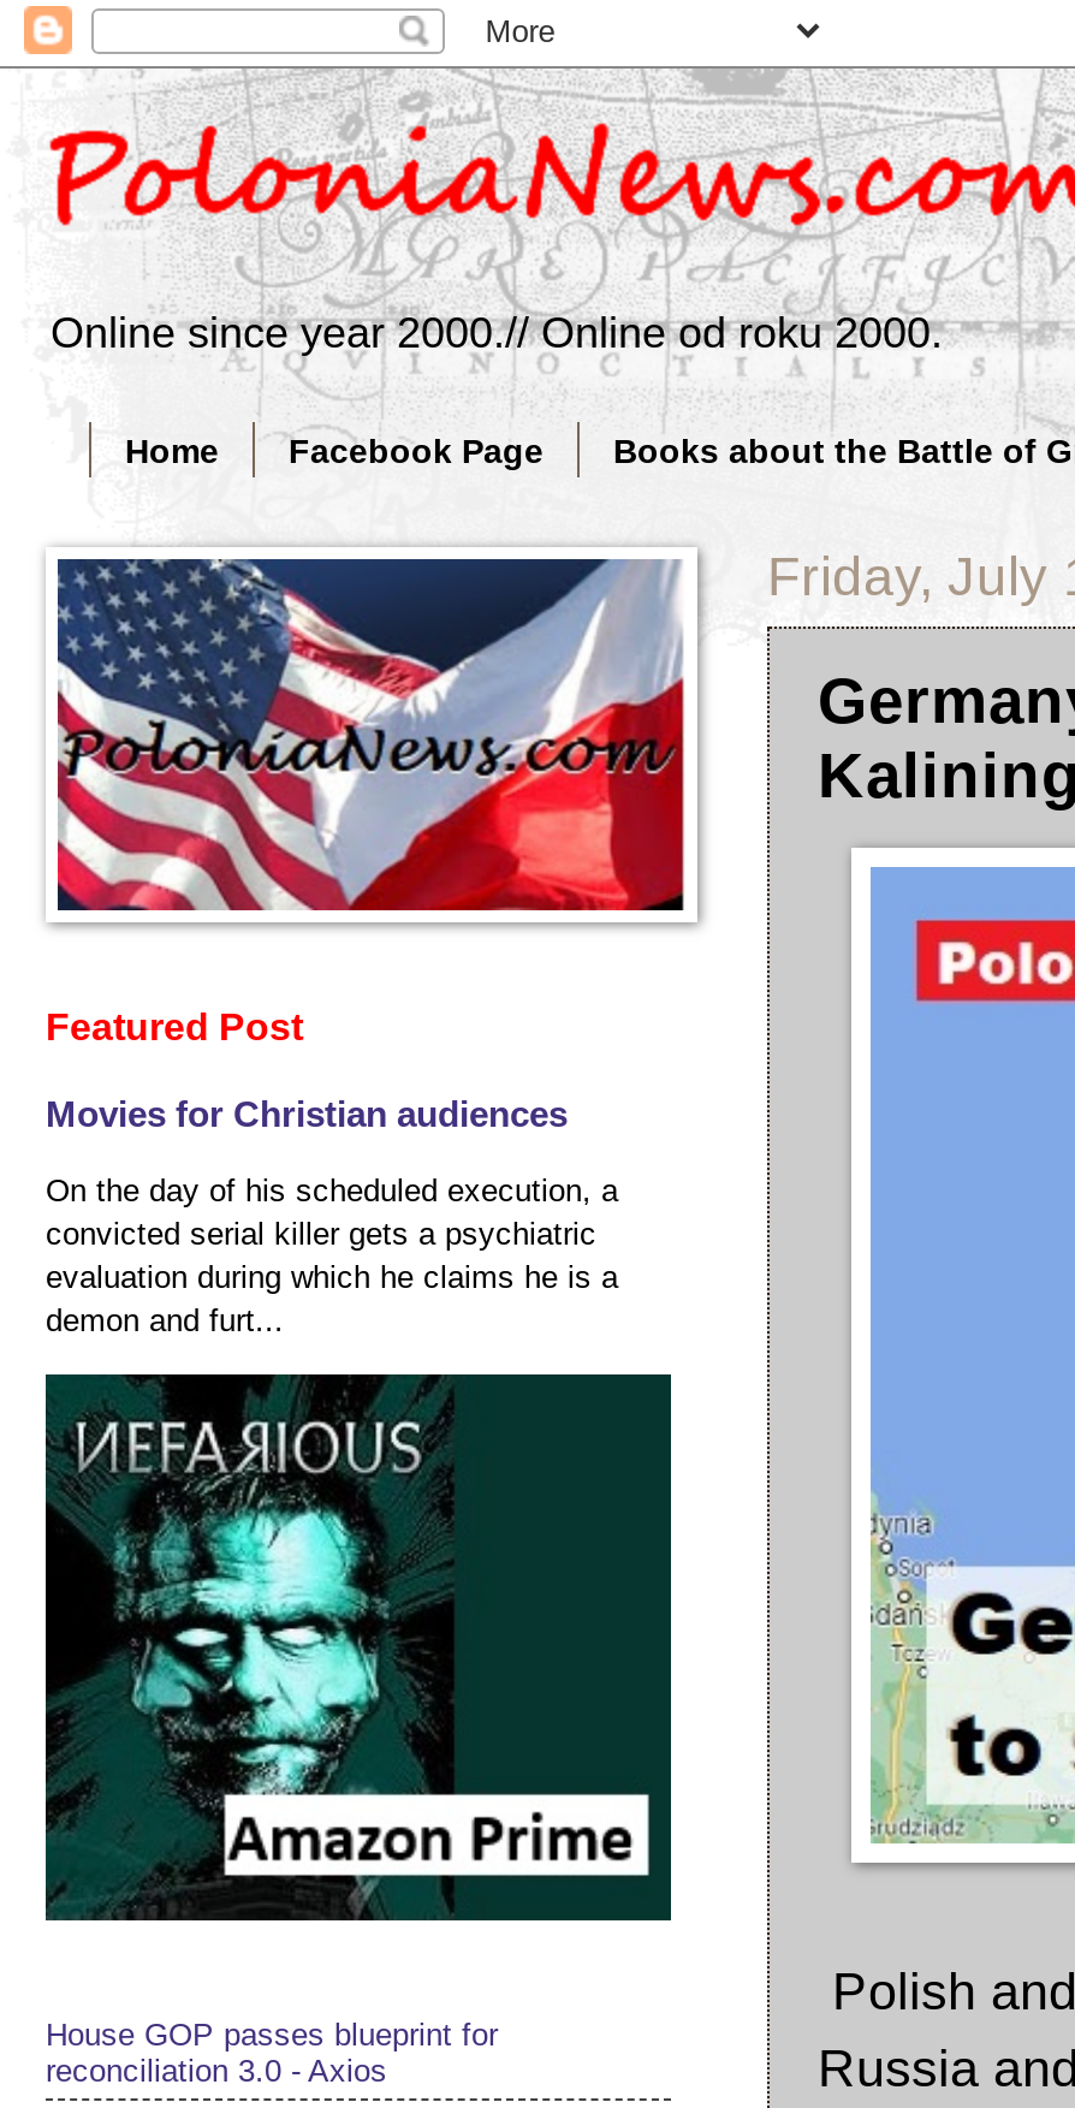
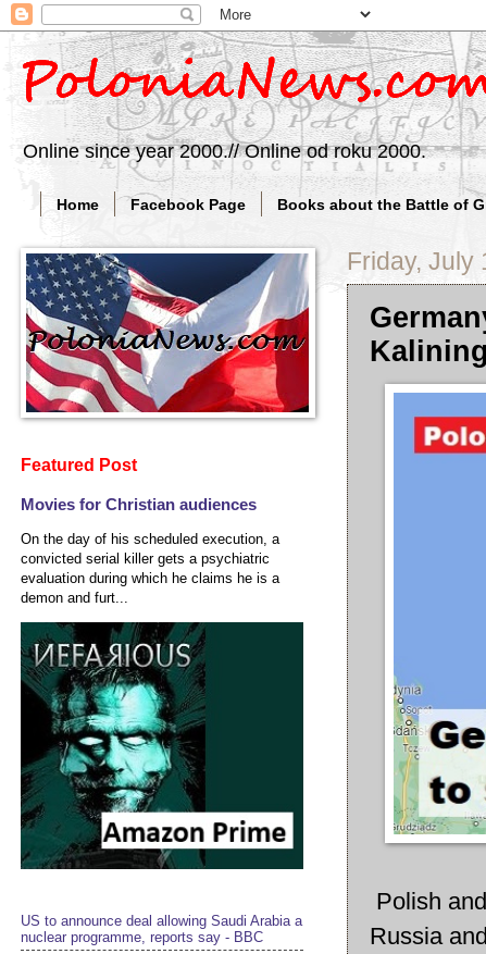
- House GOP passes blueprint for
- reconciliation 3.0 - Axios
+ US to announce deal allowing Saudi Arabia a
+ nuclear programme, reports say - BBC
